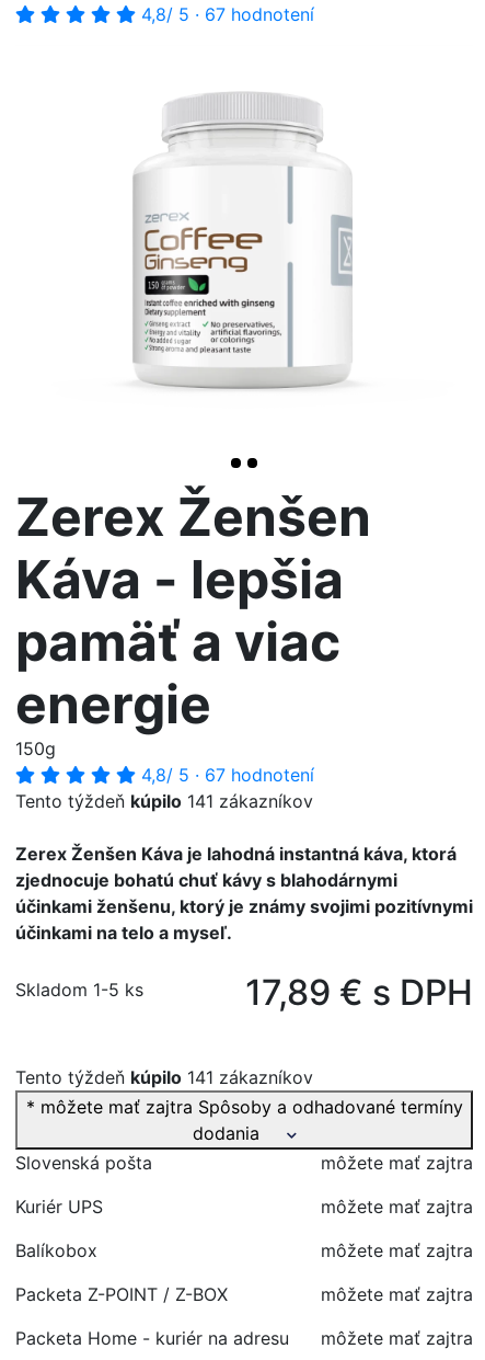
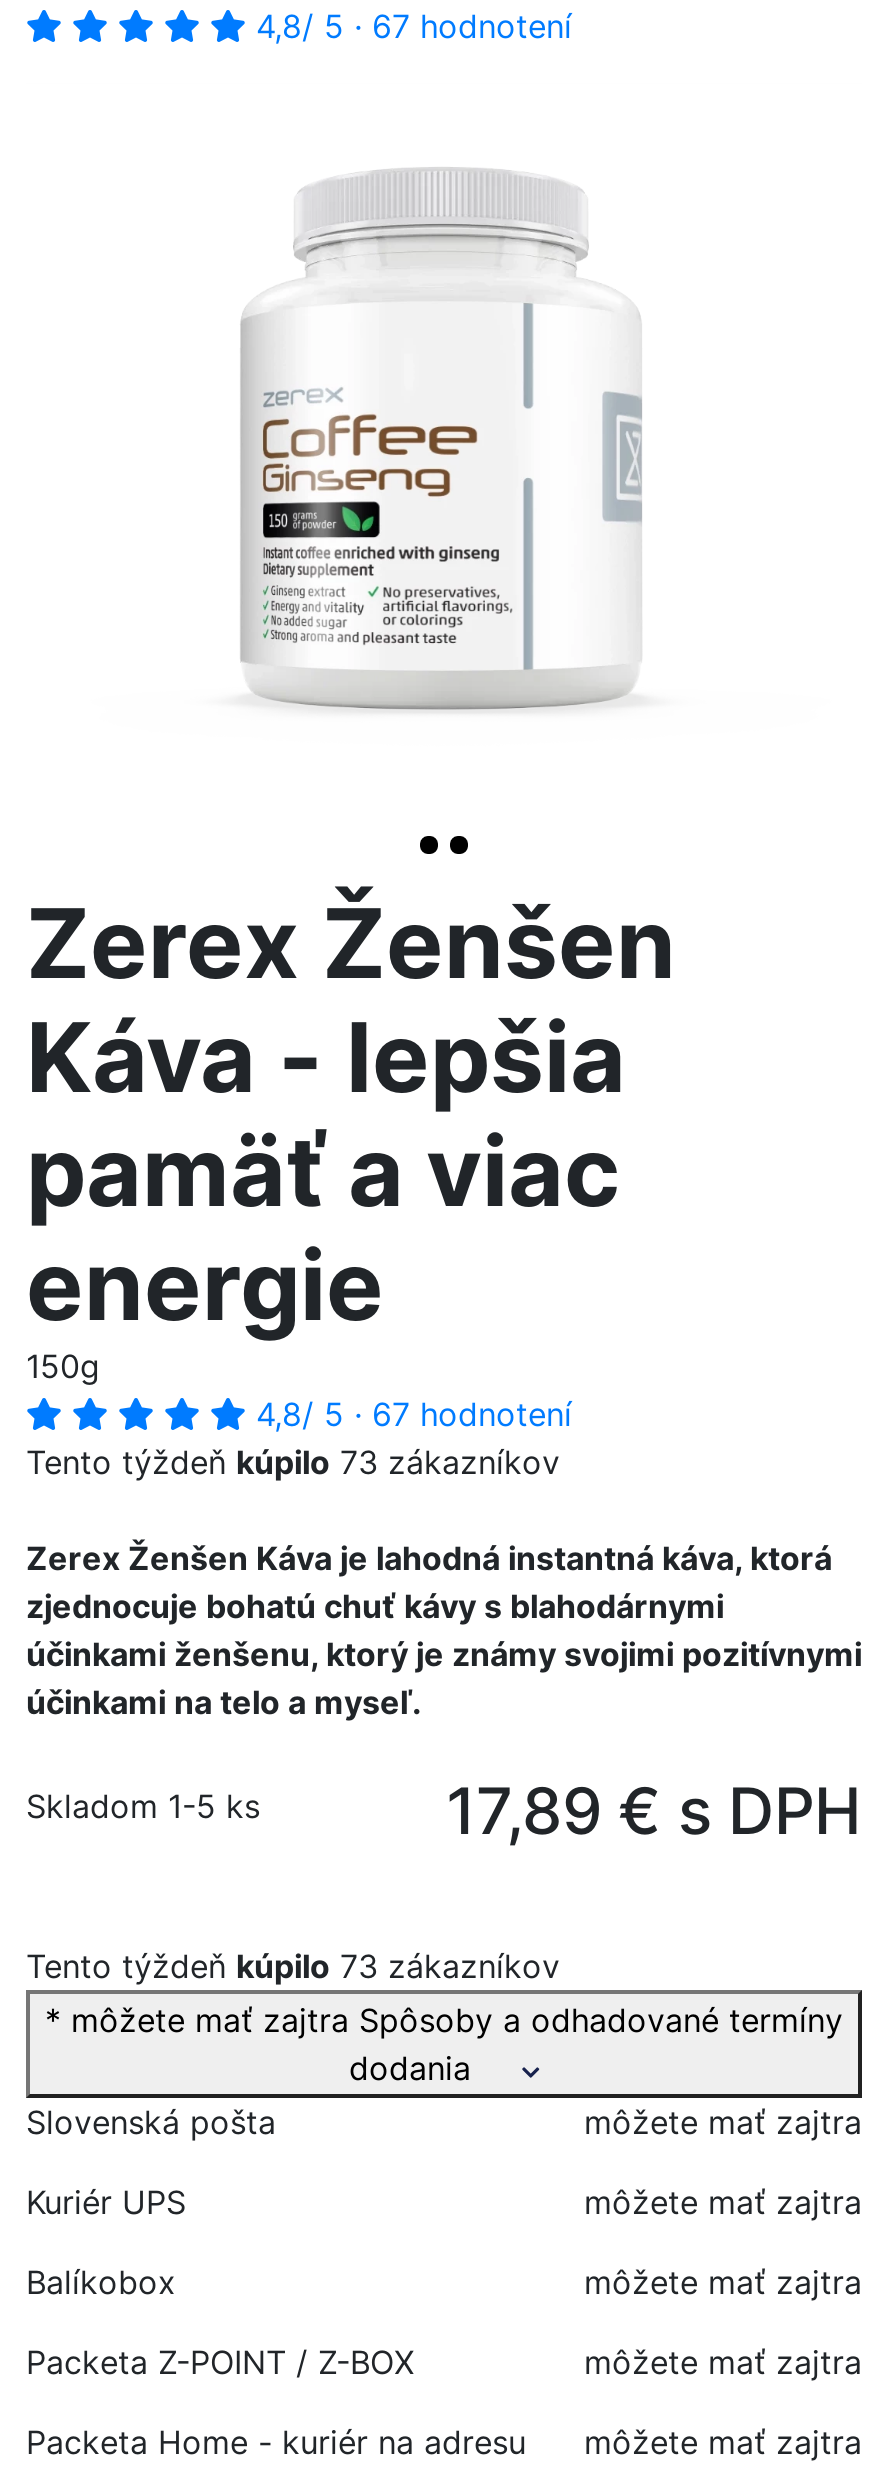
- Tento týždeň kúpilo 141 zákazníkov
+ Tento týždeň kúpilo 73 zákazníkov

- Tento týždeň kúpilo 141 zákazníkov
+ Tento týždeň kúpilo 73 zákazníkov
